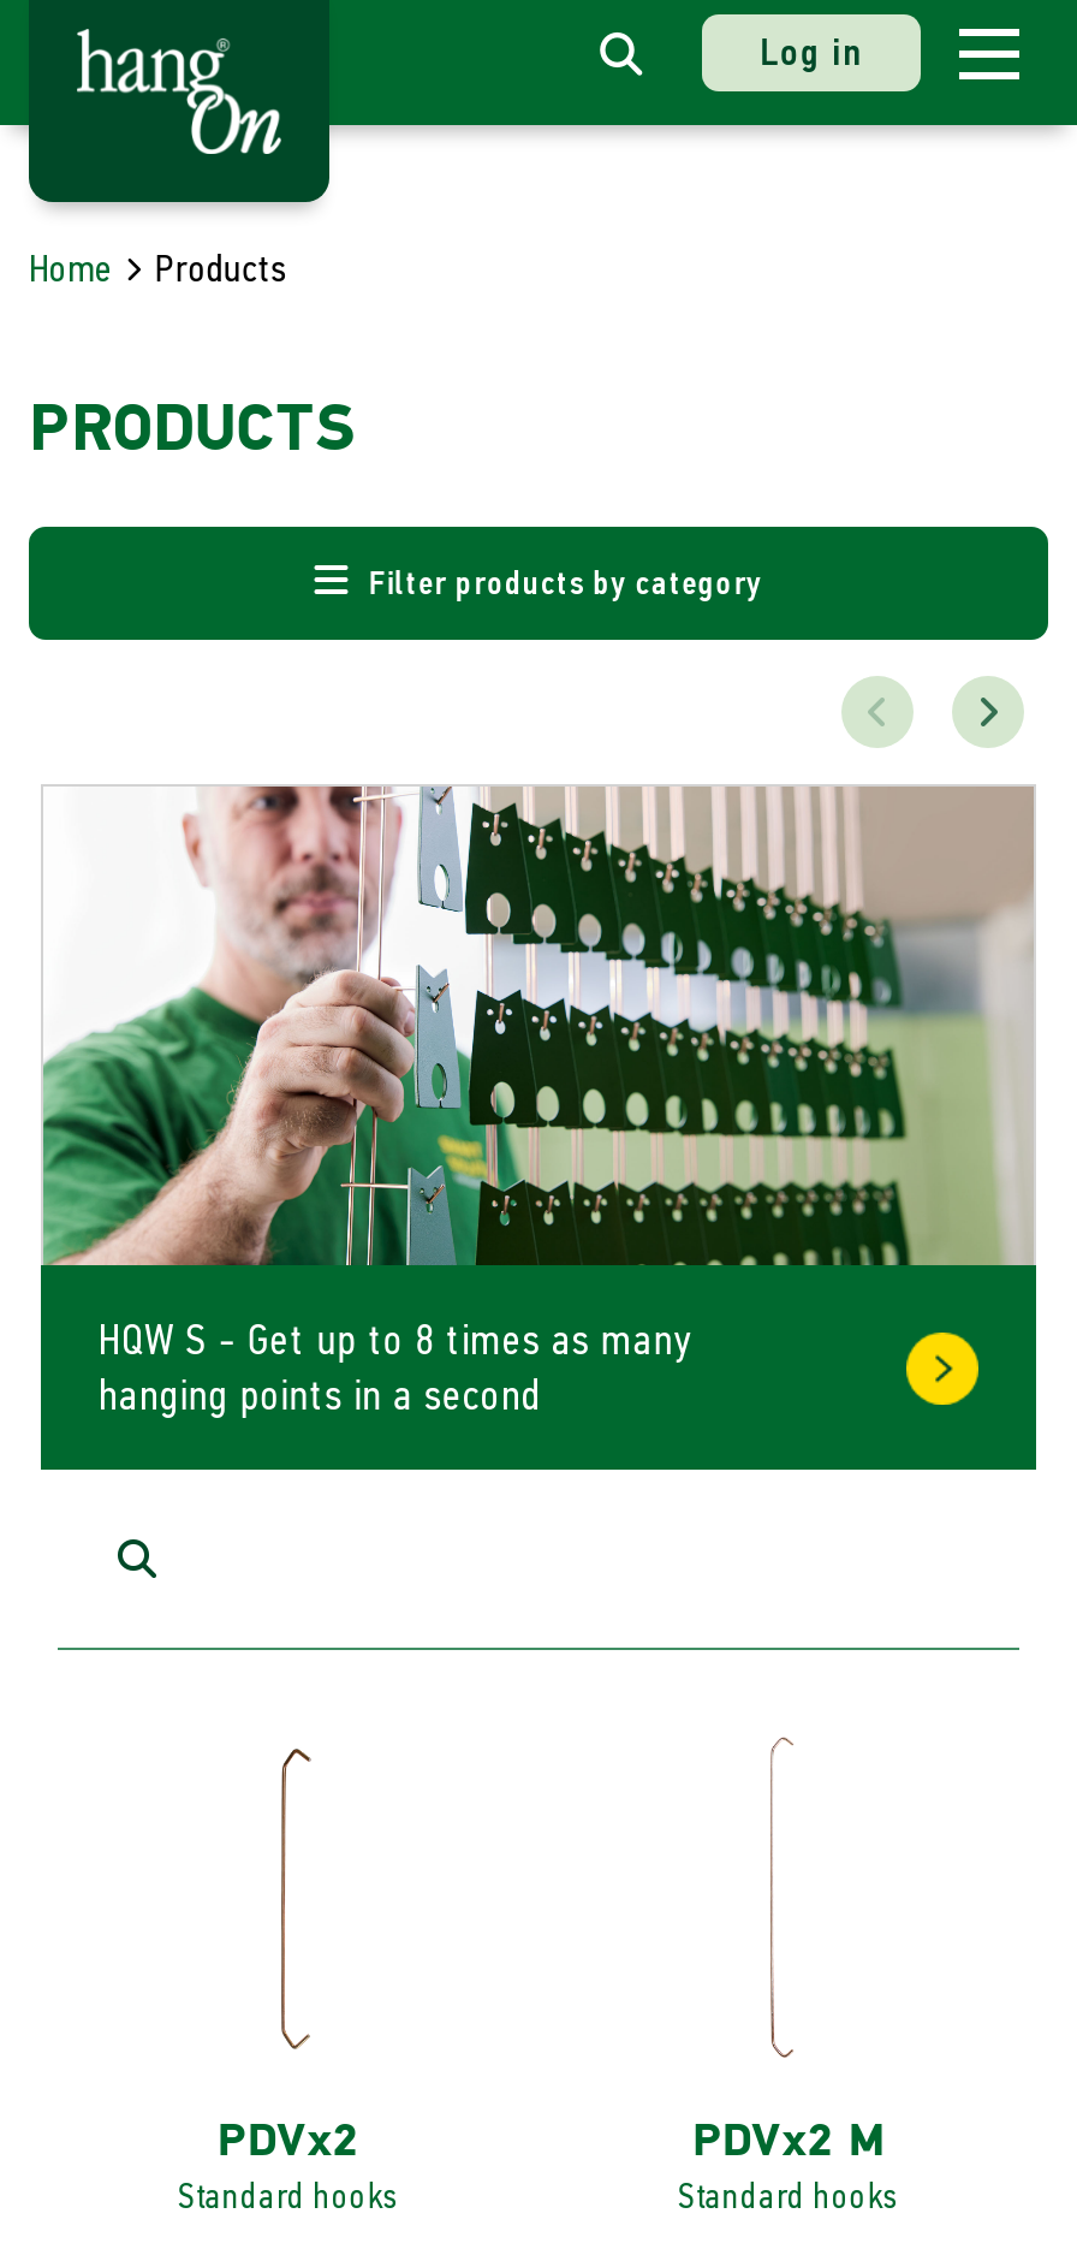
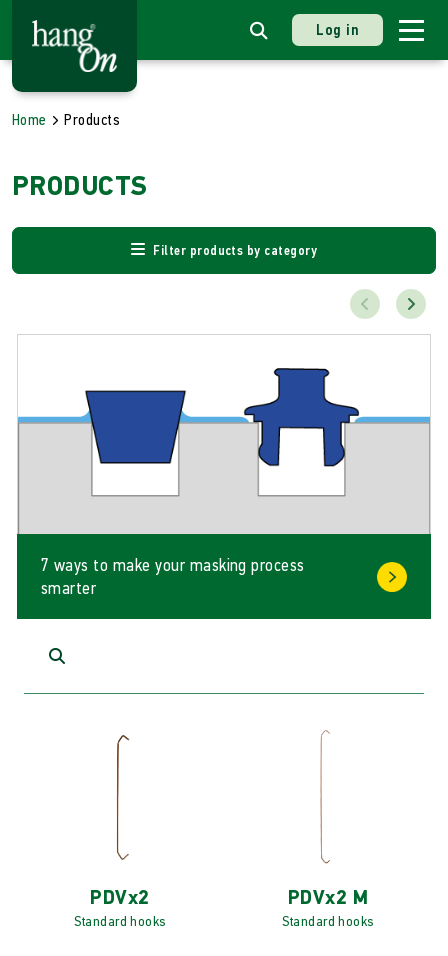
- [image]
- HQW S - Get up to 8 times as many
- hanging points in a second
+ [image]
+ 7 ways to make your masking process
+ smarter
